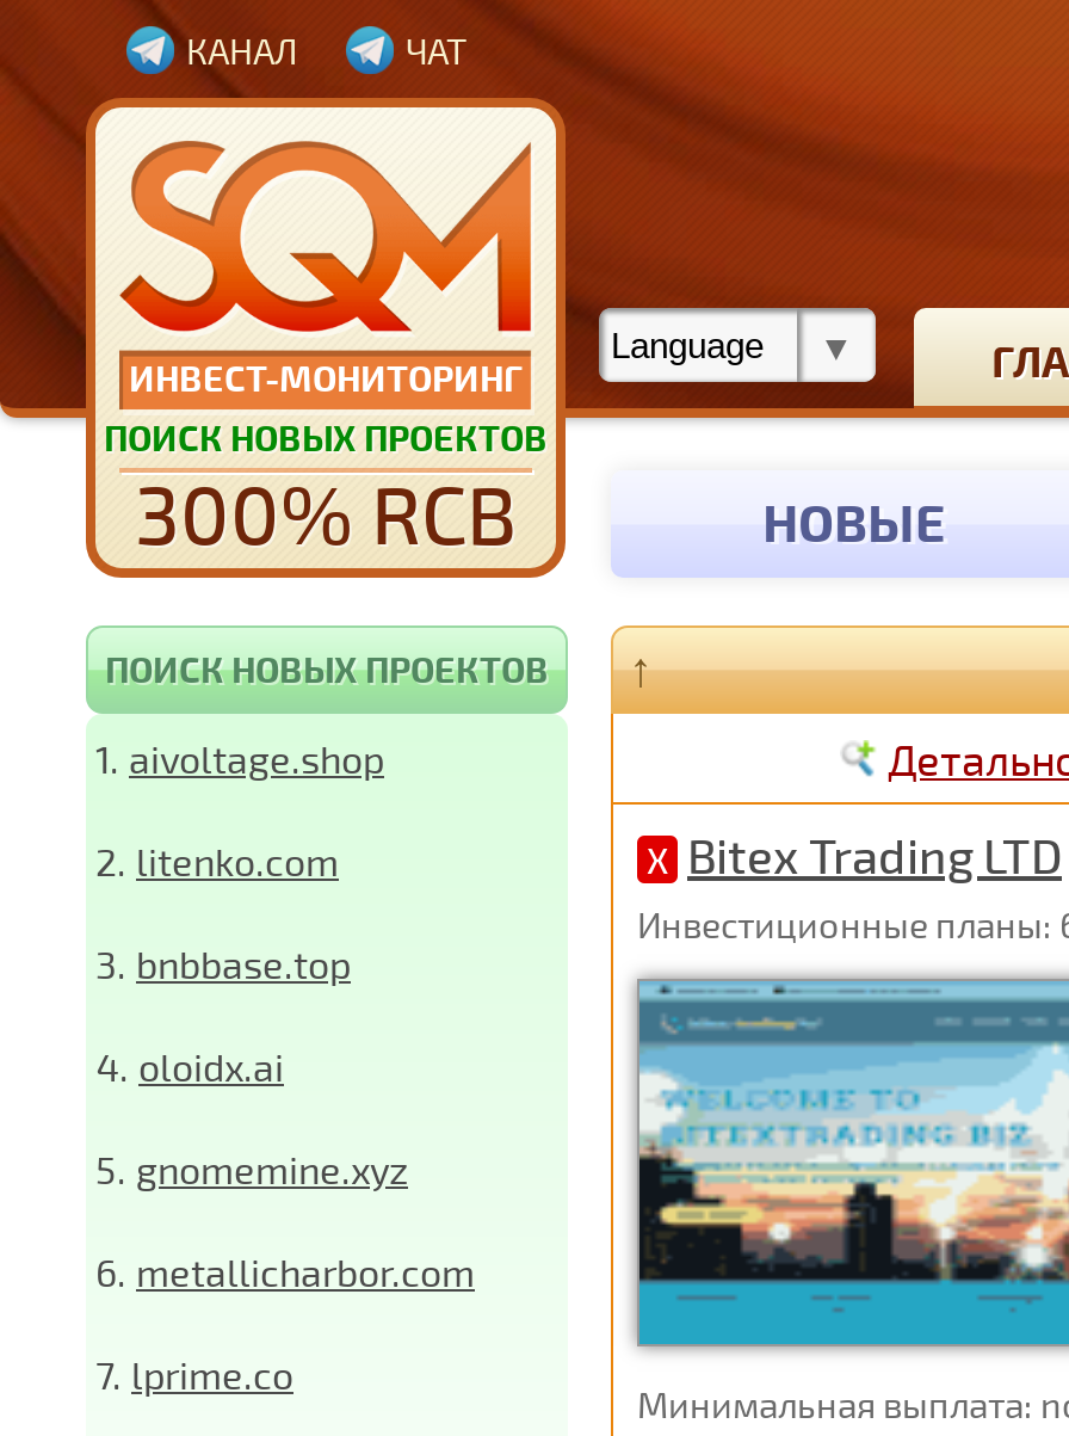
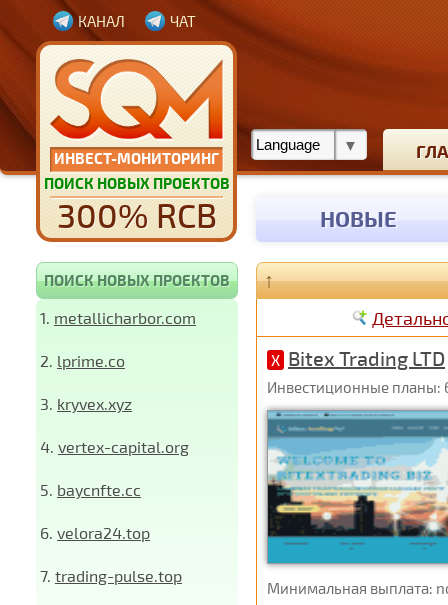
- 1. aivoltage.shop
+ 1. metallicharbor.com

- 2. litenko.com
+ 2. lprime.co

- 3. bnbbase.top
+ 3. kryvex.xyz

- 4. oloidx.ai
+ 4. vertex-capital.org

- 5. gnomemine.xyz
+ 5. baycnfte.cc

- 6. metallicharbor.com
+ 6. velora24.top

- 7. lprime.co
+ 7. trading-pulse.top
